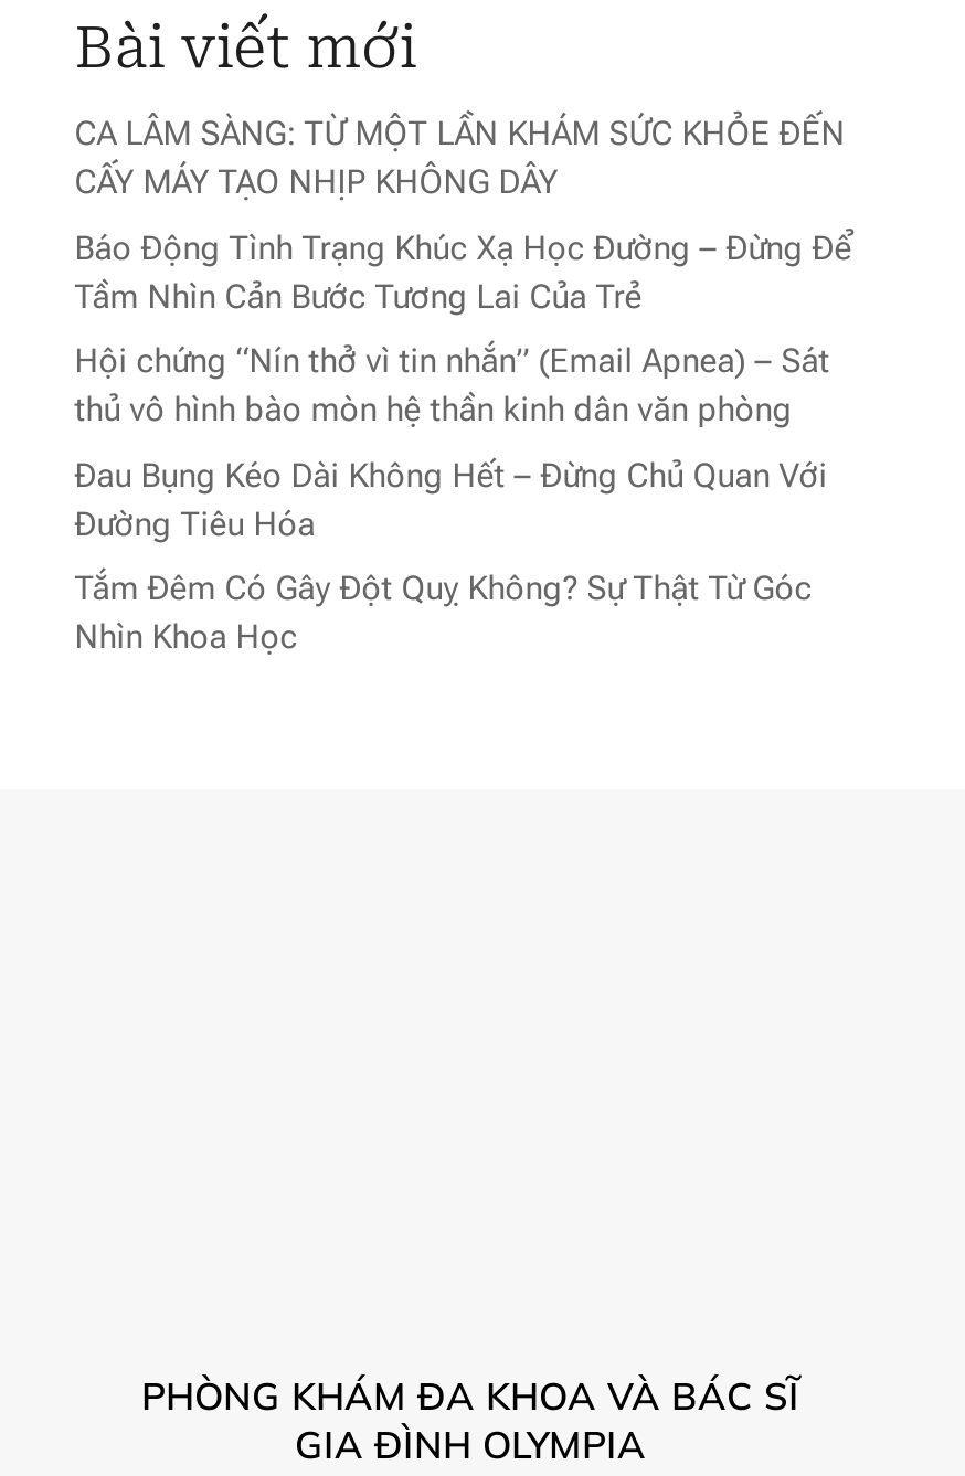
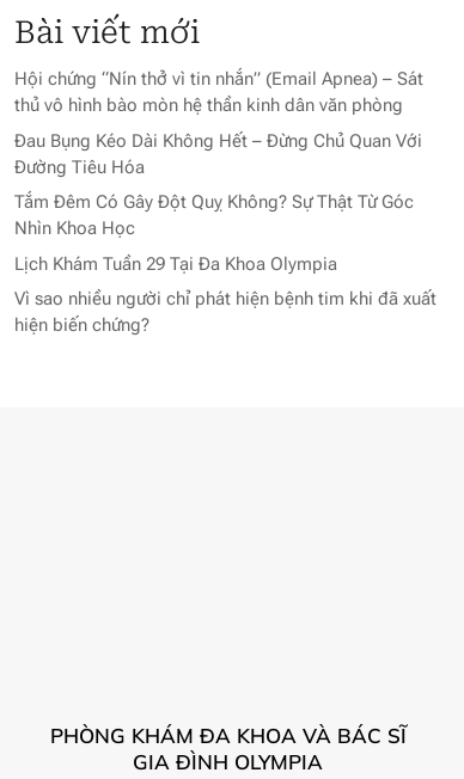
- CA LÂM SÀNG: TỪ MỘT LẦN KHÁM SỨC KHỎE ĐẾN
- CẤY MÁY TẠO NHỊP KHÔNG DÂY
- Báo Động Tình Trạng Khúc Xạ Học Đường – Đừng Để
- Tầm Nhìn Cản Bước Tương Lai Của Trẻ

moved up: Hội chứng “Nín thở vì tin nhắn” (Email Apnea) – Sát | thủ vô hình bào mòn hệ thần kinh dân văn phòng | Đau Bụng Kéo Dài Không Hết – Đừng Chủ Quan Với | Đường Tiêu Hóa | Tắm Đêm Có Gây Đột Quỵ Không? Sự Thật Từ Góc | Nhìn Khoa Học

+ Lịch Khám Tuần 29 Tại Đa Khoa Olympia
+ Vì sao nhiều người chỉ phát hiện bệnh tim khi đã xuất
+ hiện biến chứng?
